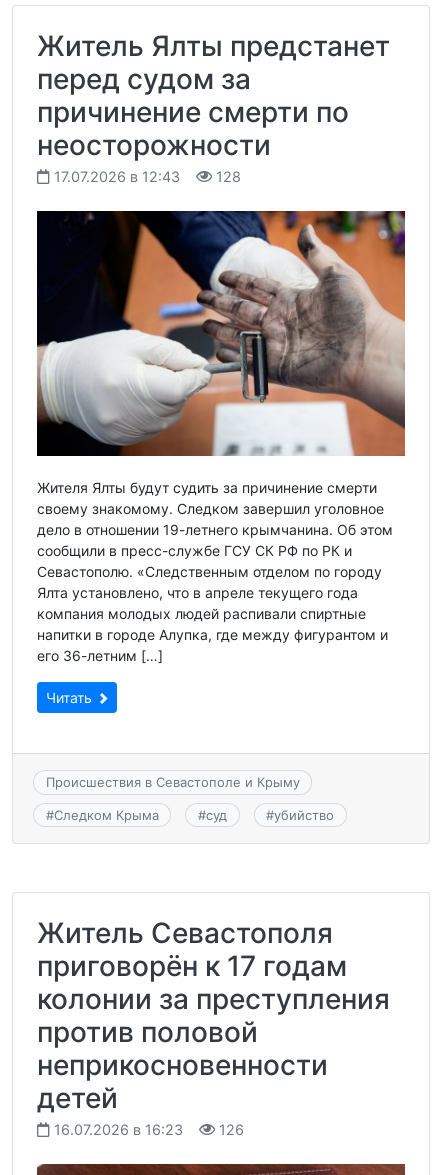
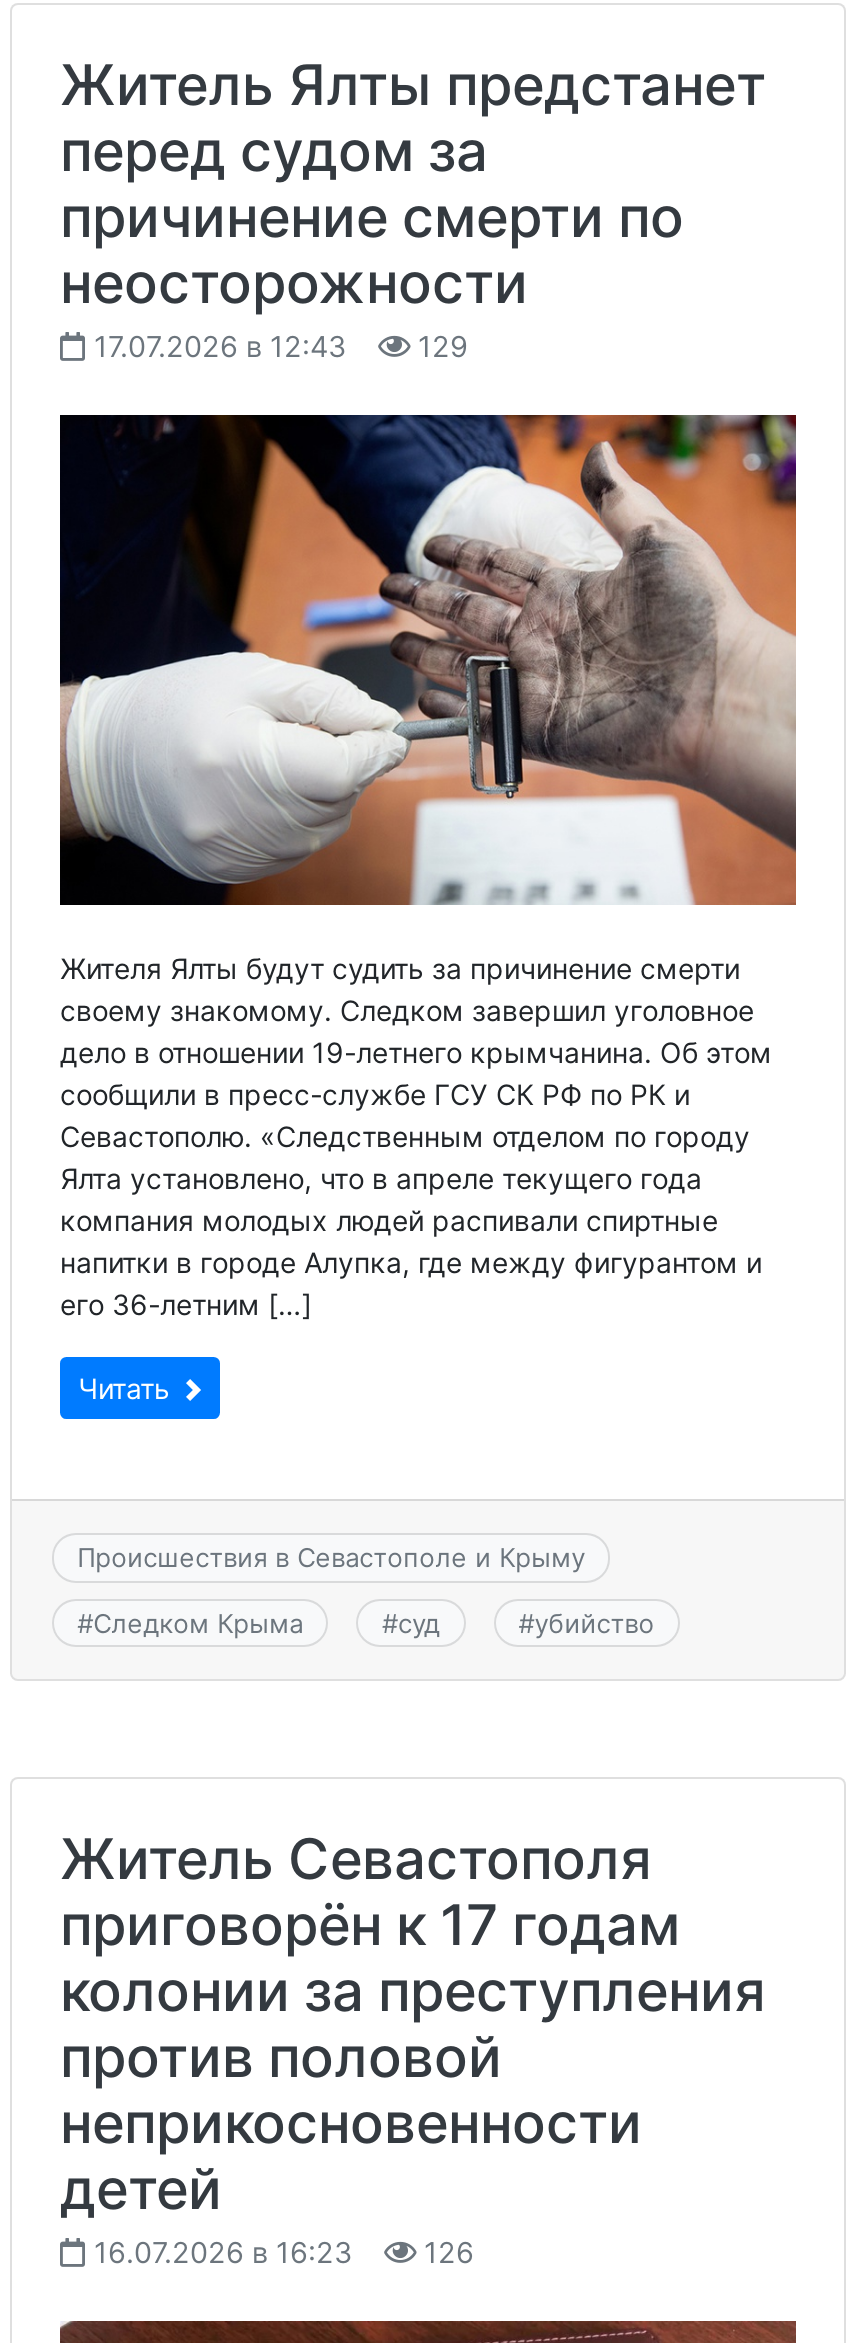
- 17.07.2026 в 12:43 128
+ 17.07.2026 в 12:43 129
